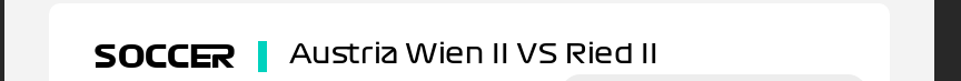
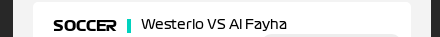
- Austria Wien II VS Ried II
+ Westerlo VS Al Fayha
